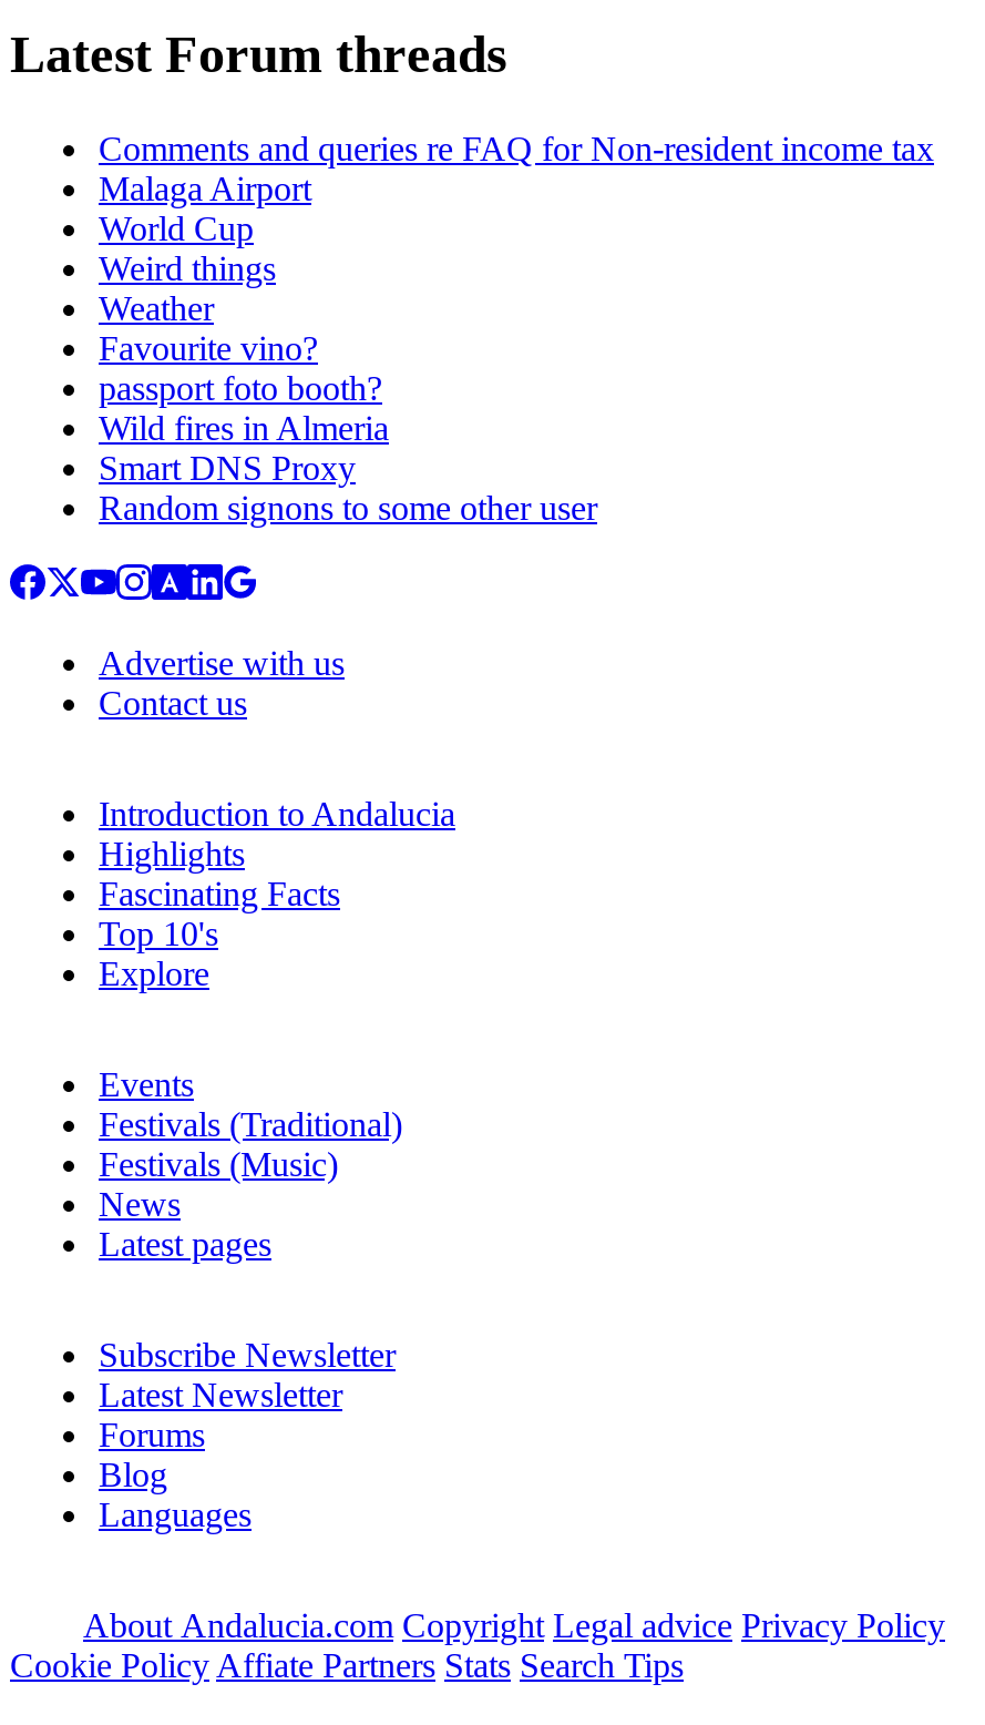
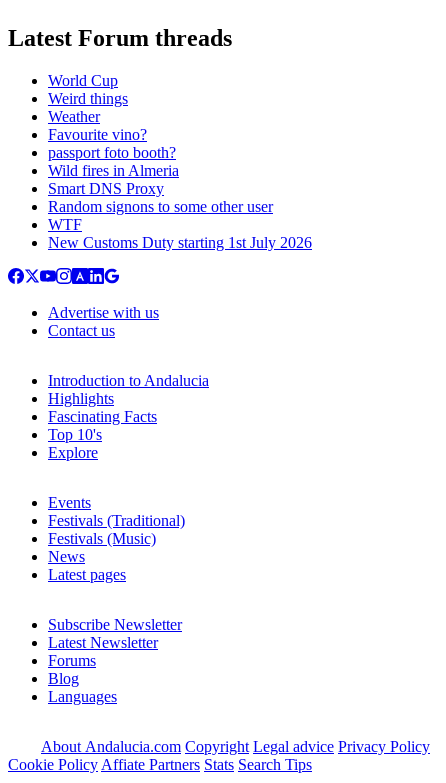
- Comments and queries re FAQ for Non-resident income tax
- Malaga Airport

moved up: World Cup | Weird things | Weather | Favourite vino? | passport foto booth? | Wild fires in Almeria | Smart DNS Proxy | Random signons to some other user

+ WTF
+ New Customs Duty starting 1st July 2026
